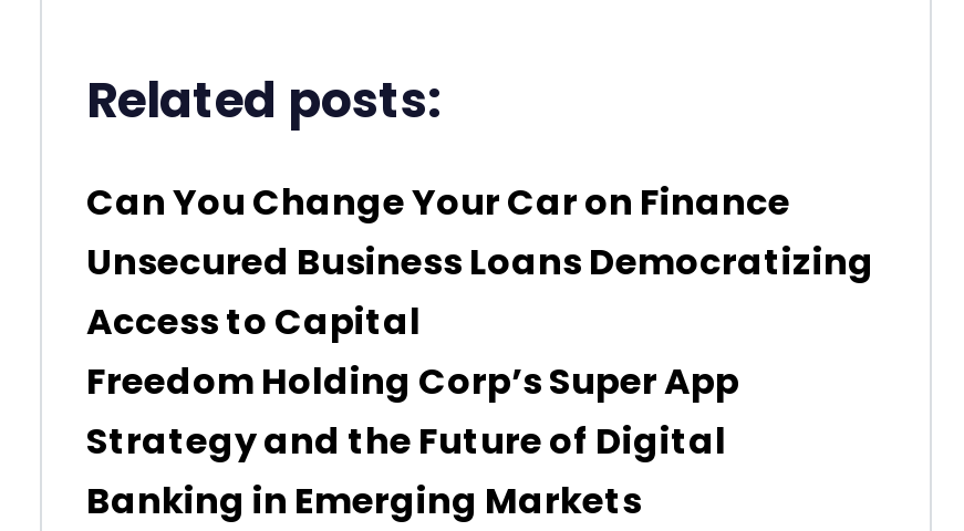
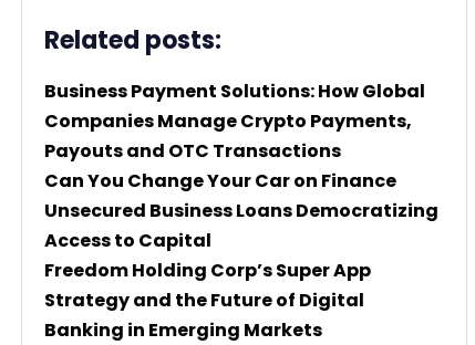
+ Business Payment Solutions: How Global
+ Companies Manage Crypto Payments,
+ Payouts and OTC Transactions
